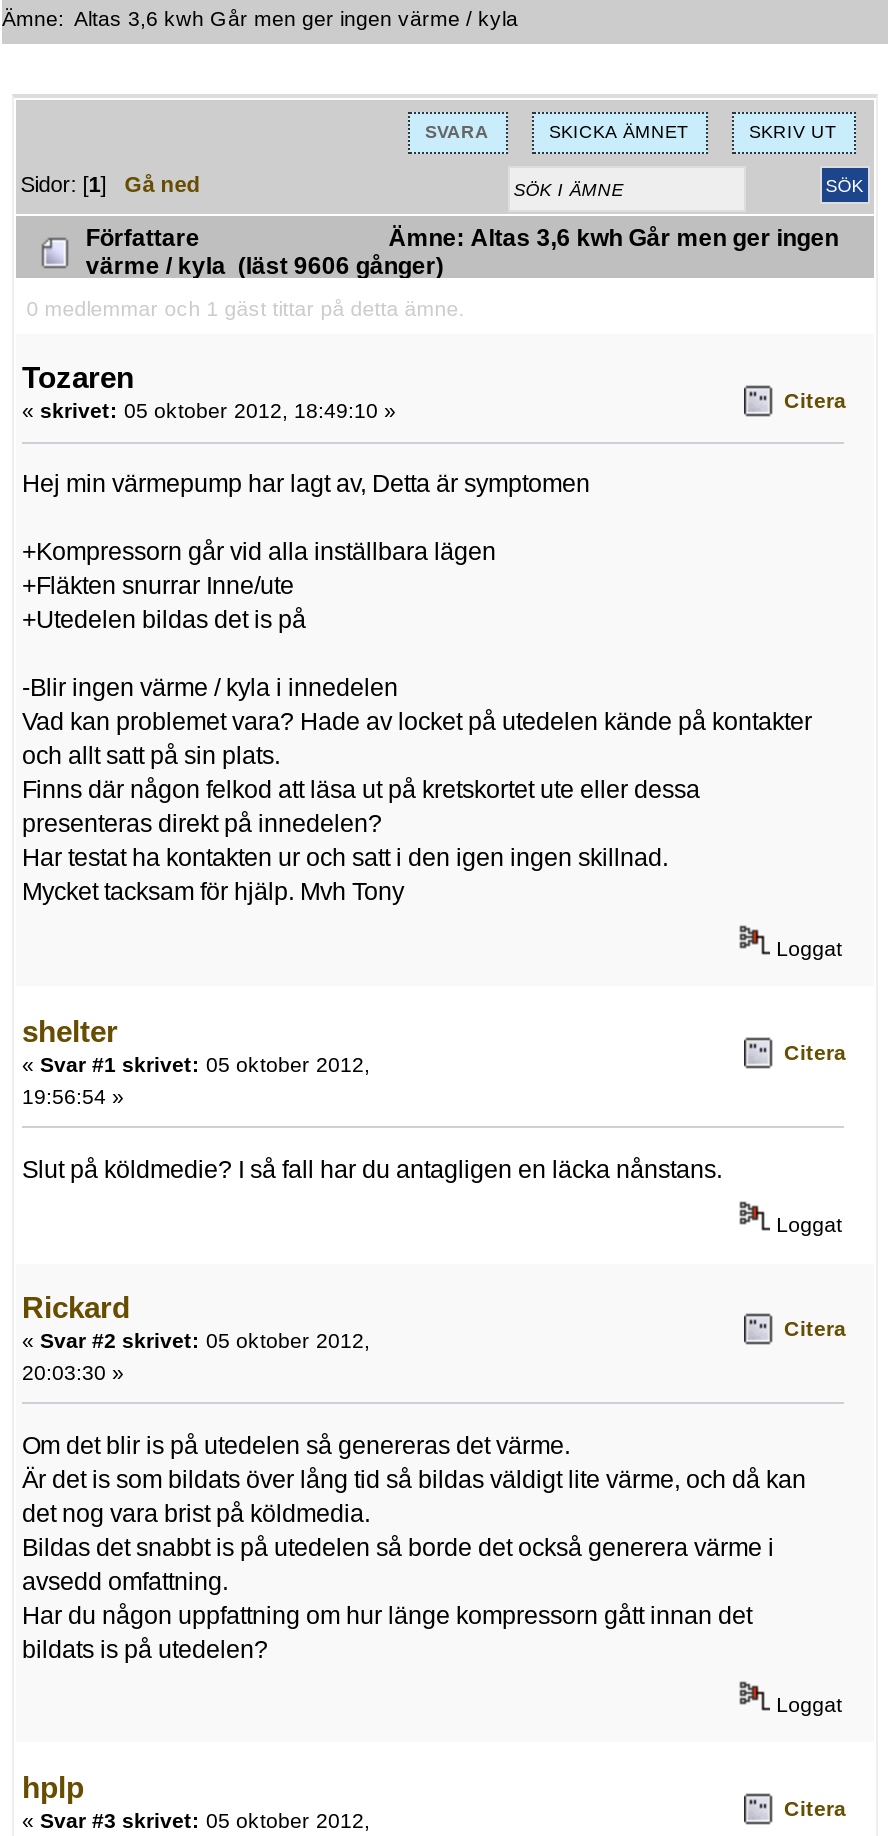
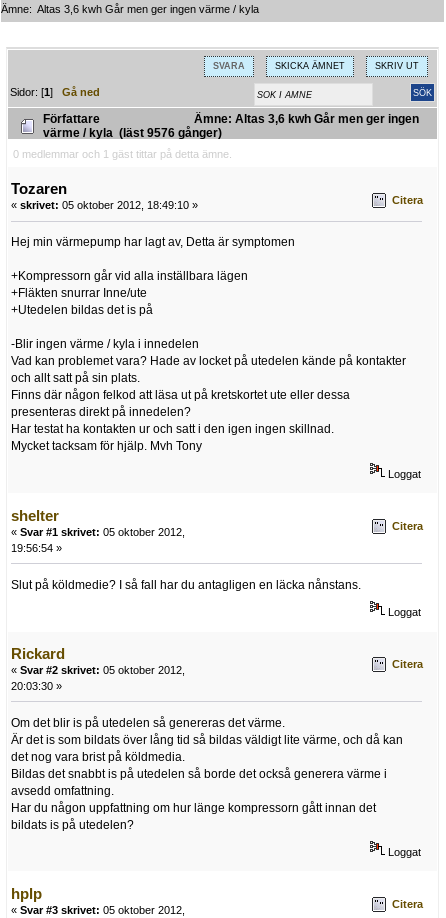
- värme / kyla (läst 9606 gånger)
+ värme / kyla (läst 9576 gånger)
